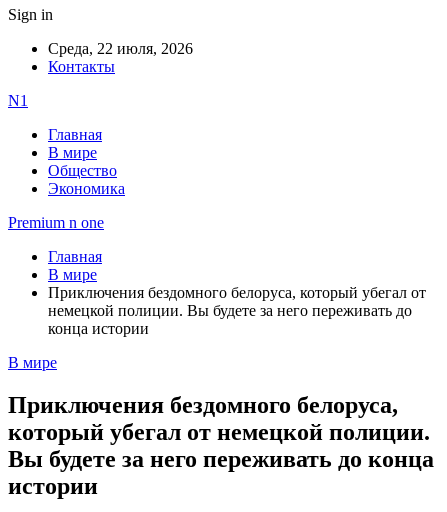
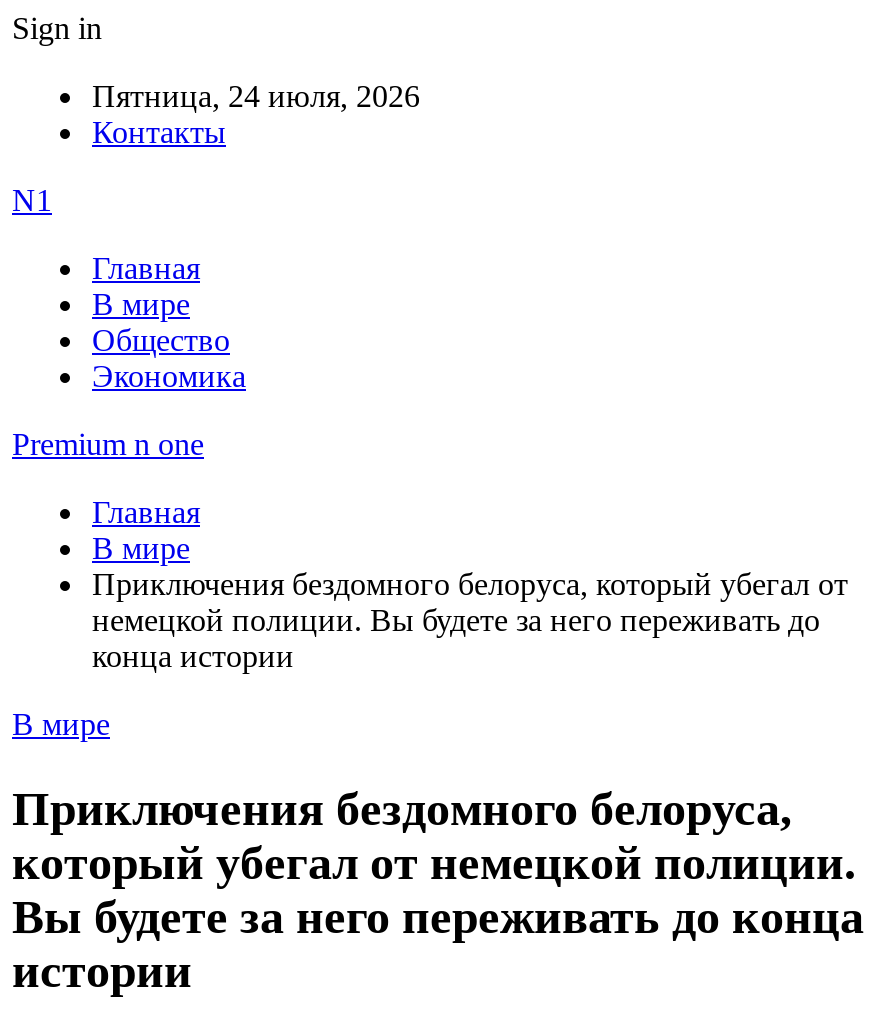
- Среда, 22 июля, 2026
+ Пятница, 24 июля, 2026
